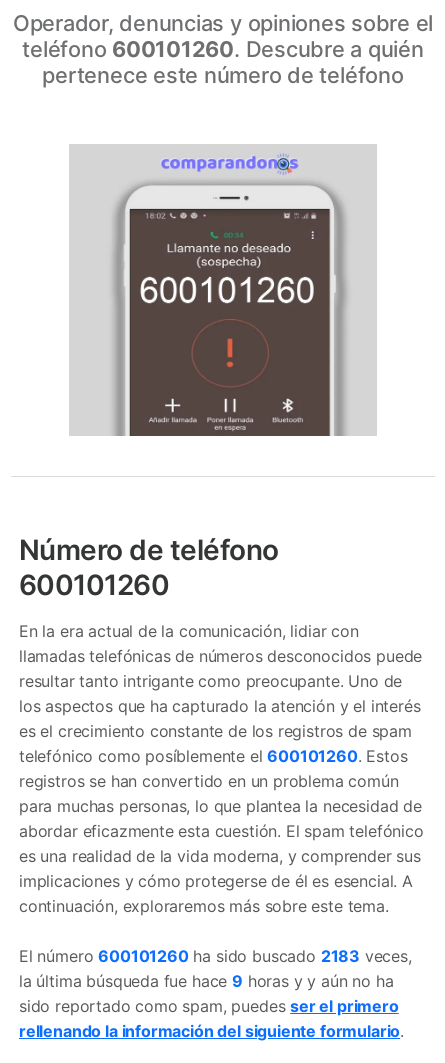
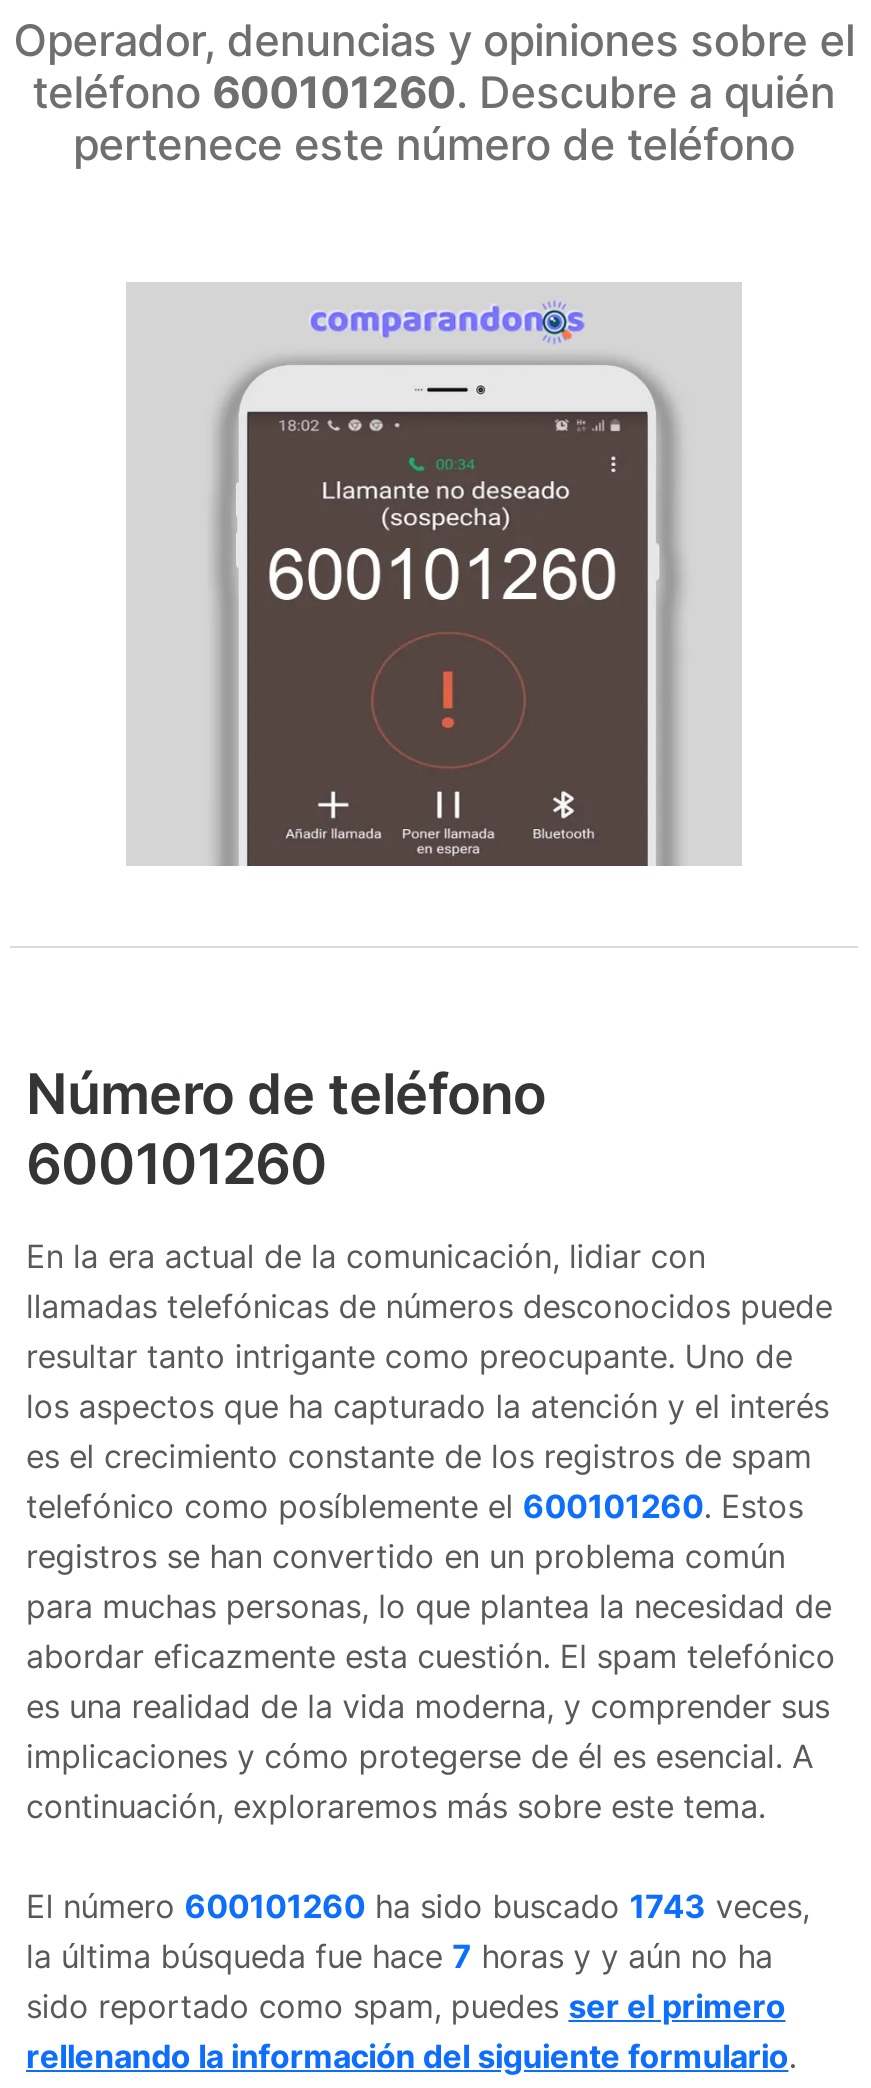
- El número 600101260 ha sido buscado 2183 veces,
+ El número 600101260 ha sido buscado 1743 veces,

- la última búsqueda fue hace 9 horas y y aún no ha
+ la última búsqueda fue hace 7 horas y y aún no ha
